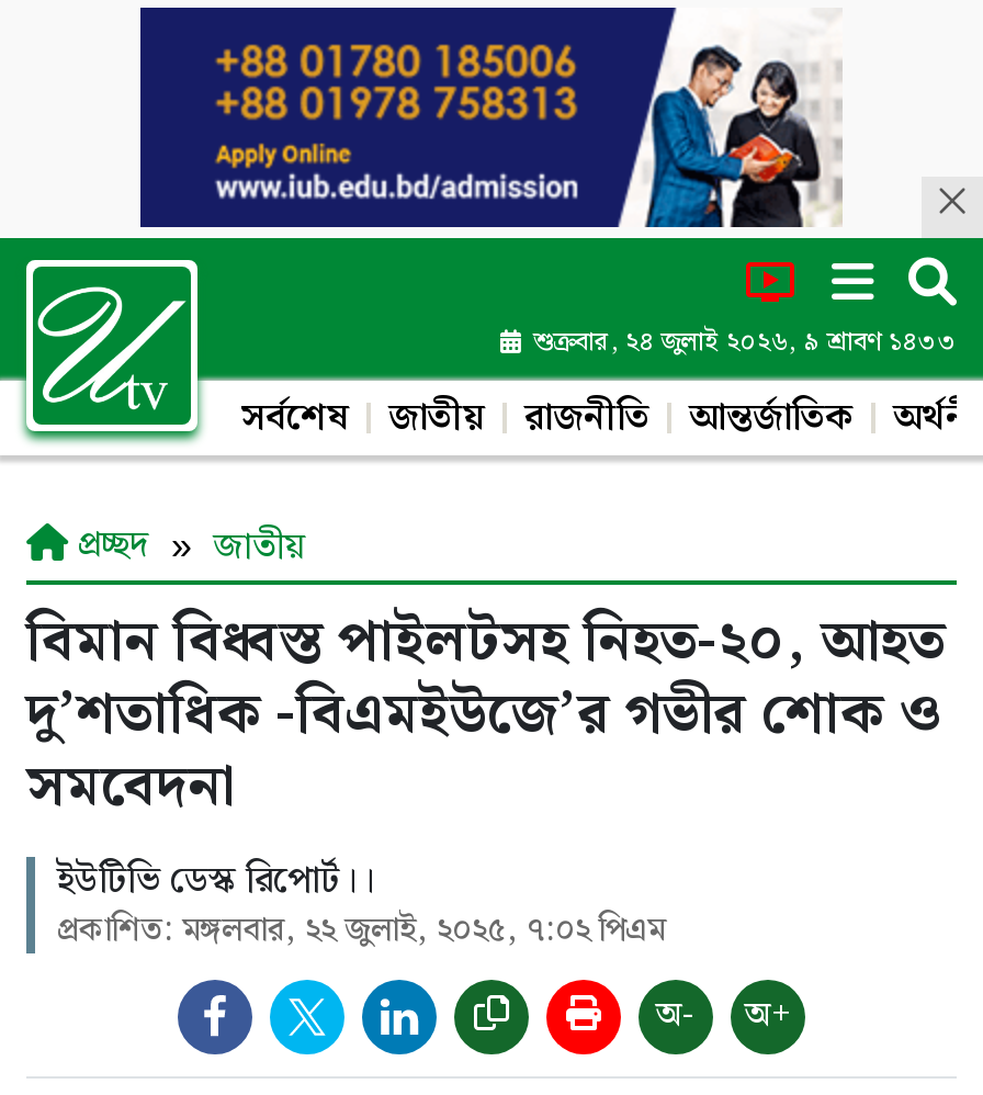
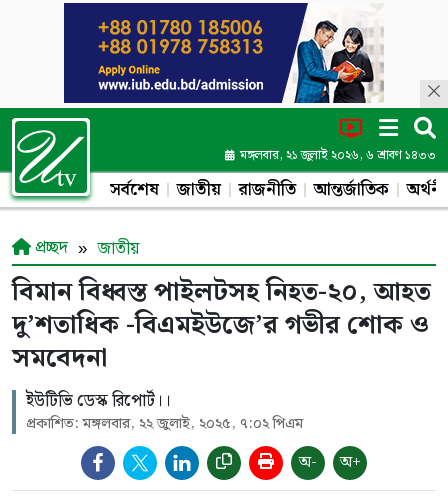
- শুক্রবার, ২৪ জুলাই ২০২৬, ৯ শ্রাবণ ১৪৩৩
+ মঙ্গলবার, ২১ জুলাই ২০২৬, ৬ শ্রাবণ ১৪৩৩
